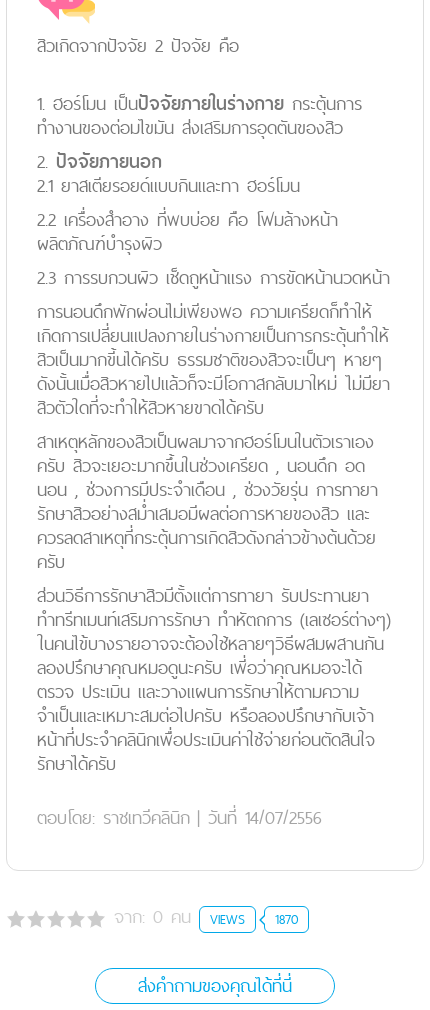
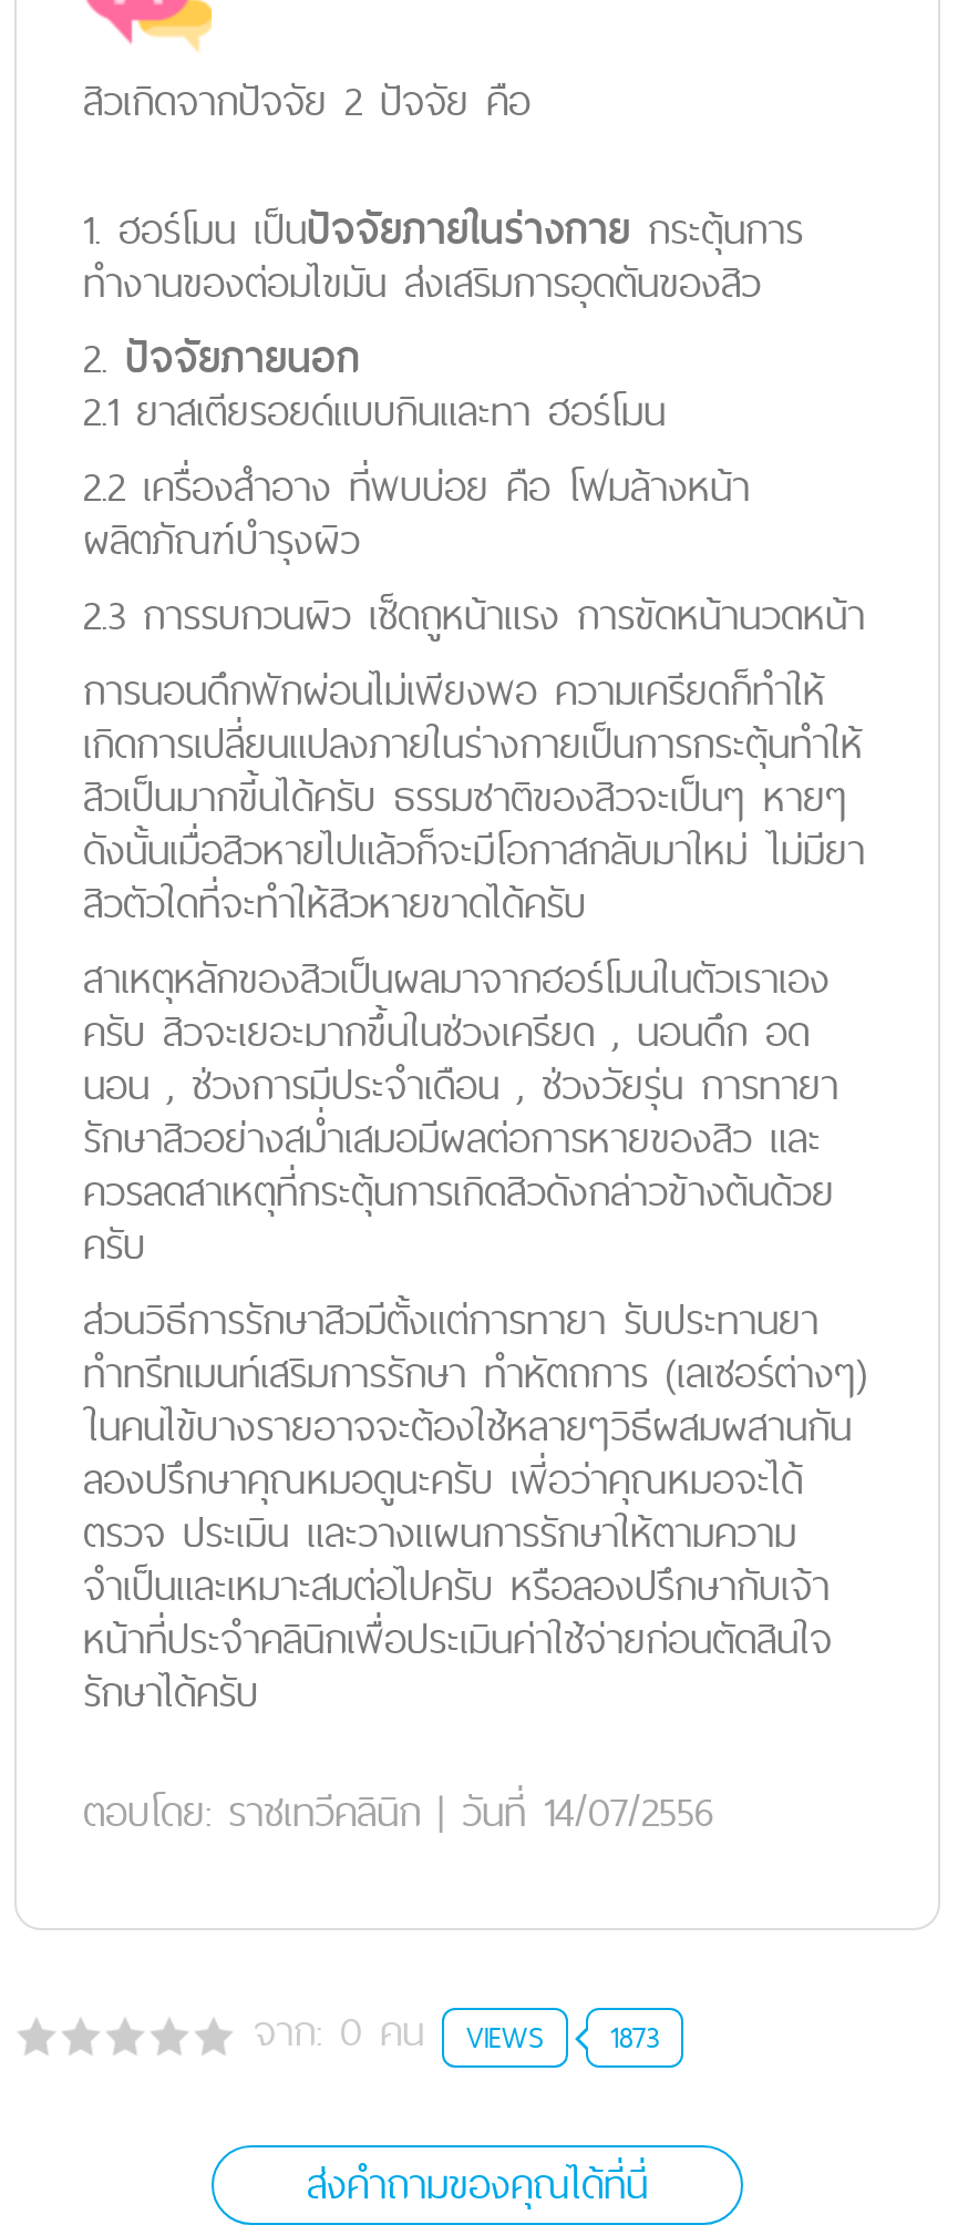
- จาก: 0คน VIEWS 1870
+ จาก: 0คน VIEWS 1873
